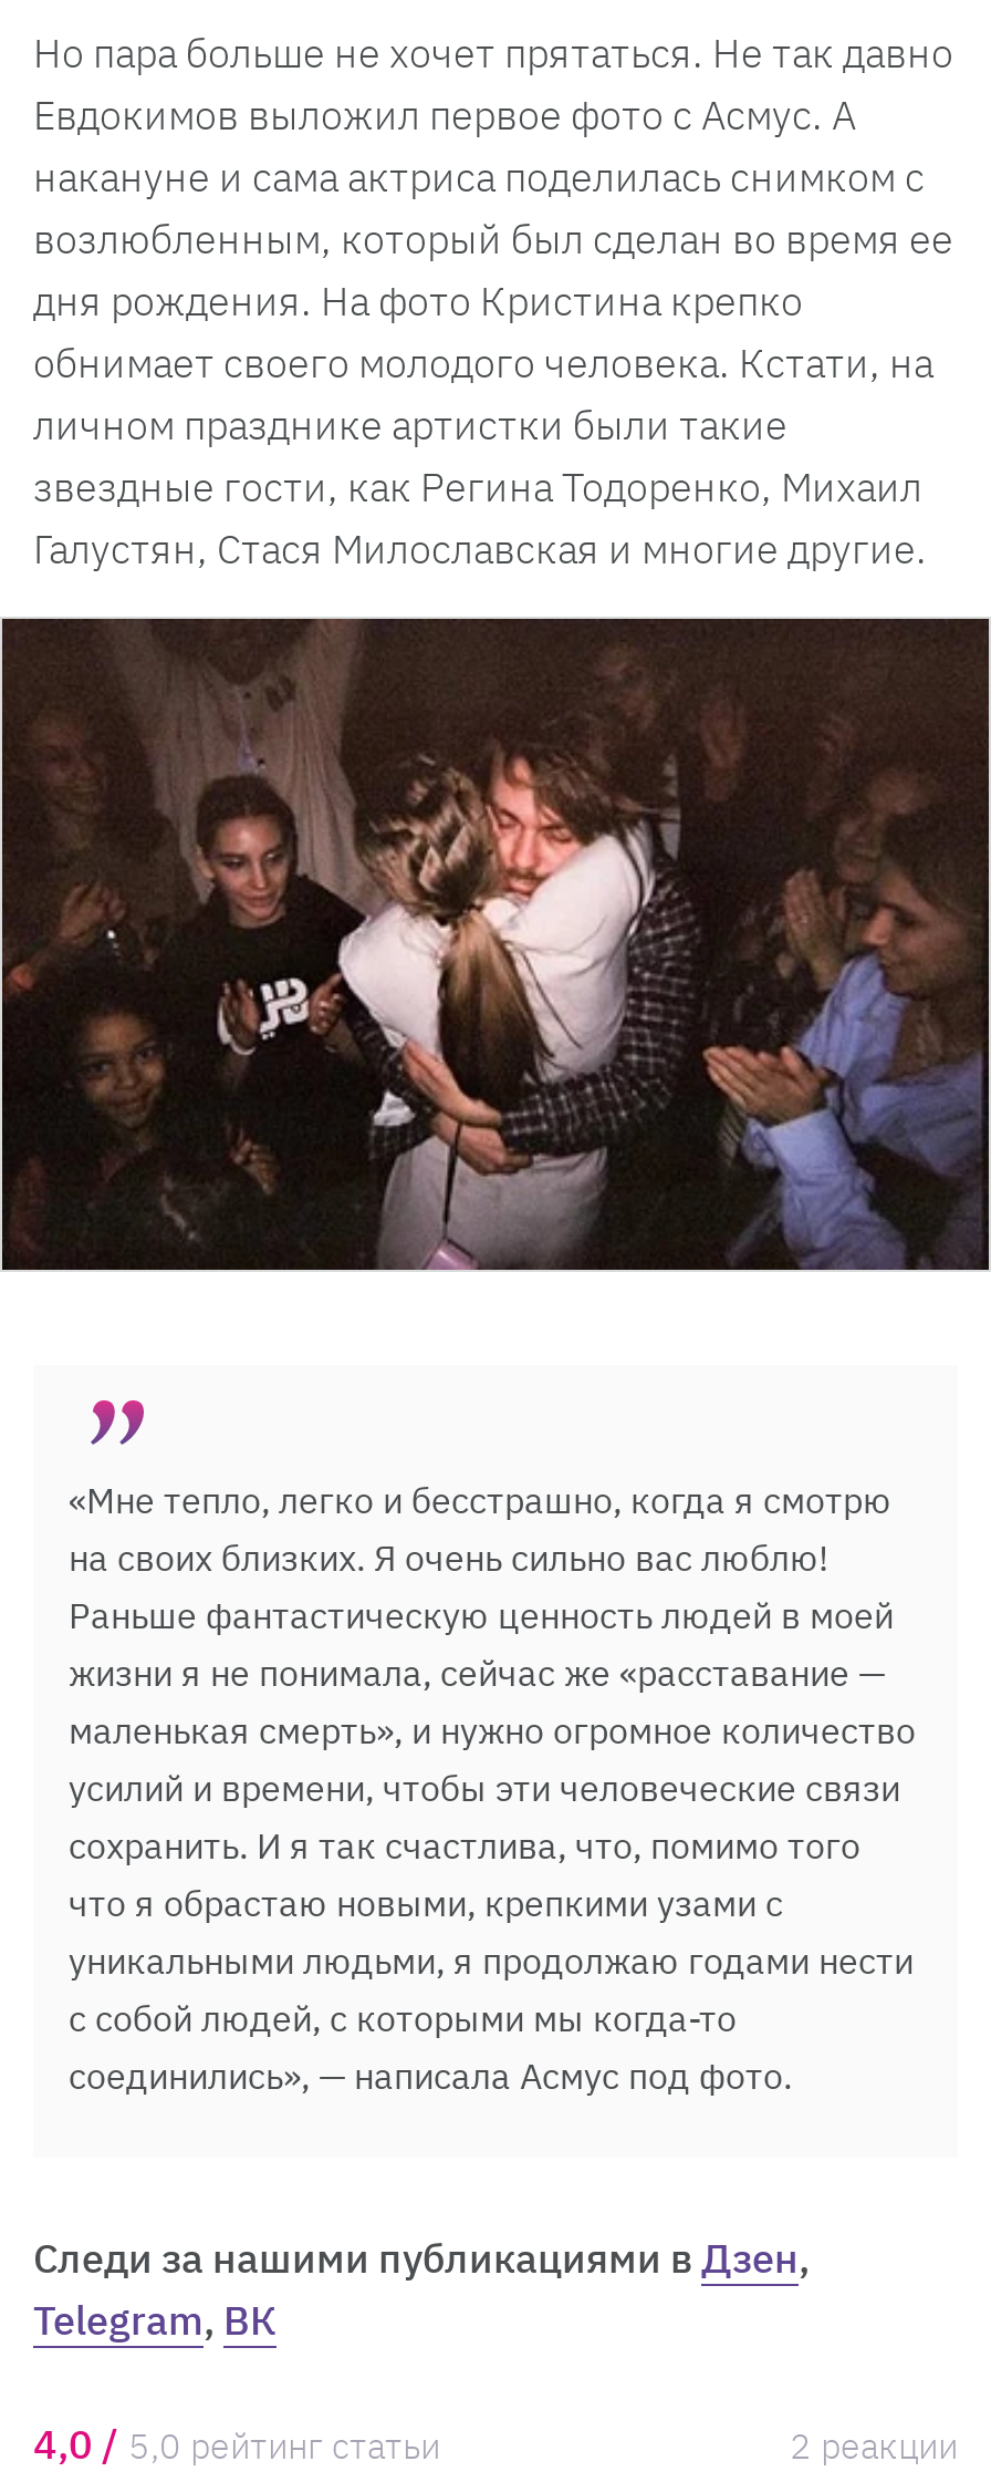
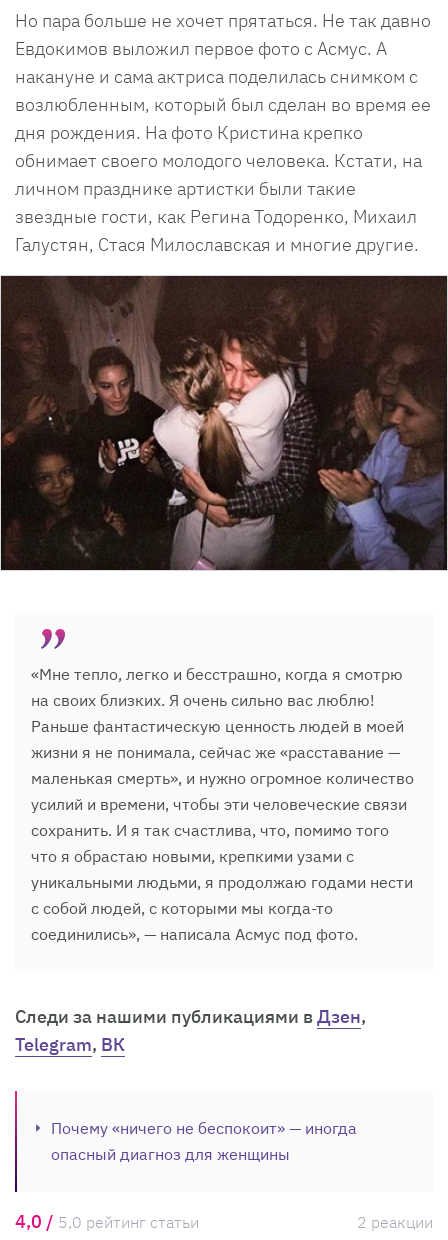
+ Почему «ничего не беспокоит» — иногда
+ опасный диагноз для женщины
